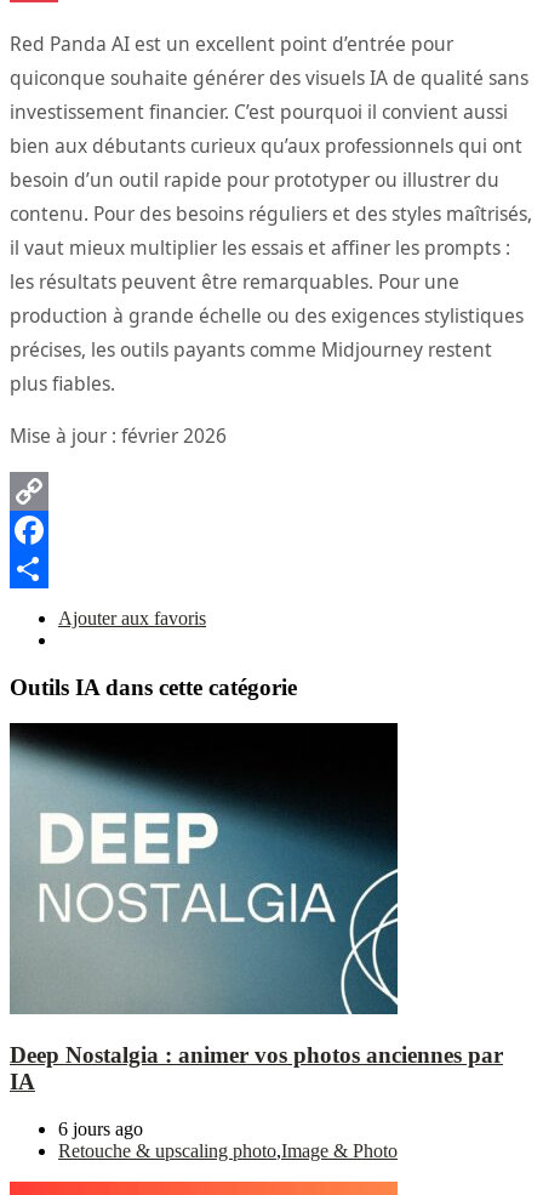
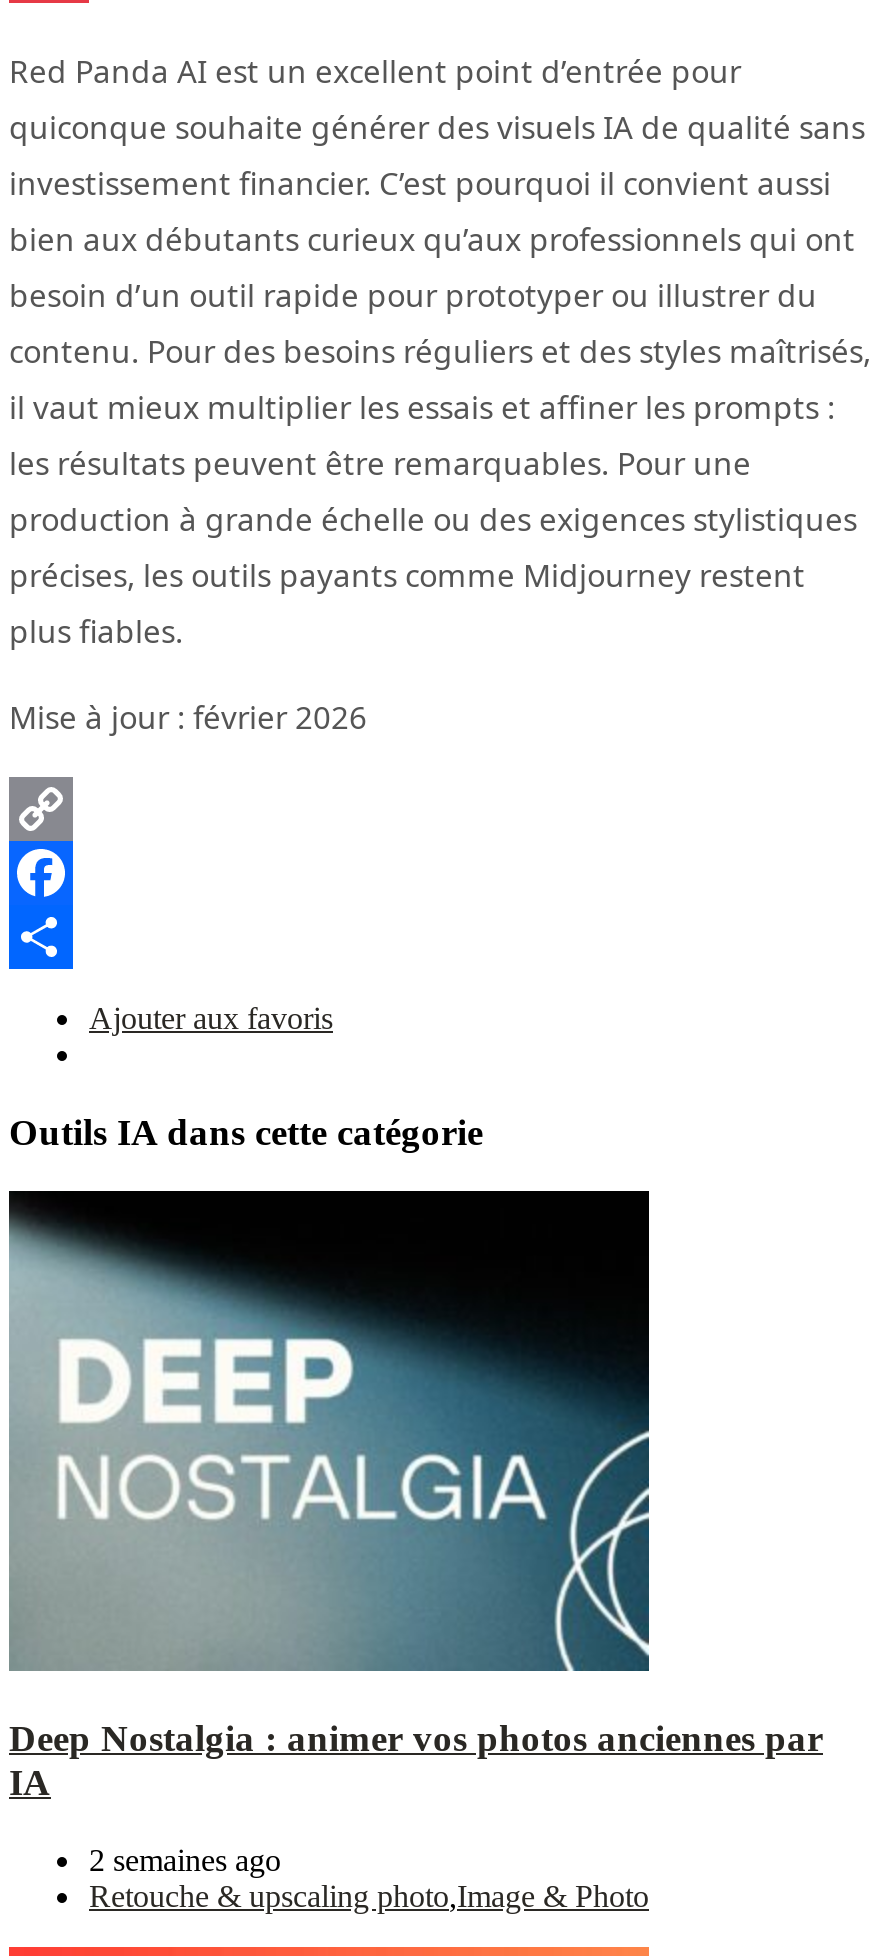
- 6 jours ago
+ 2 semaines ago
